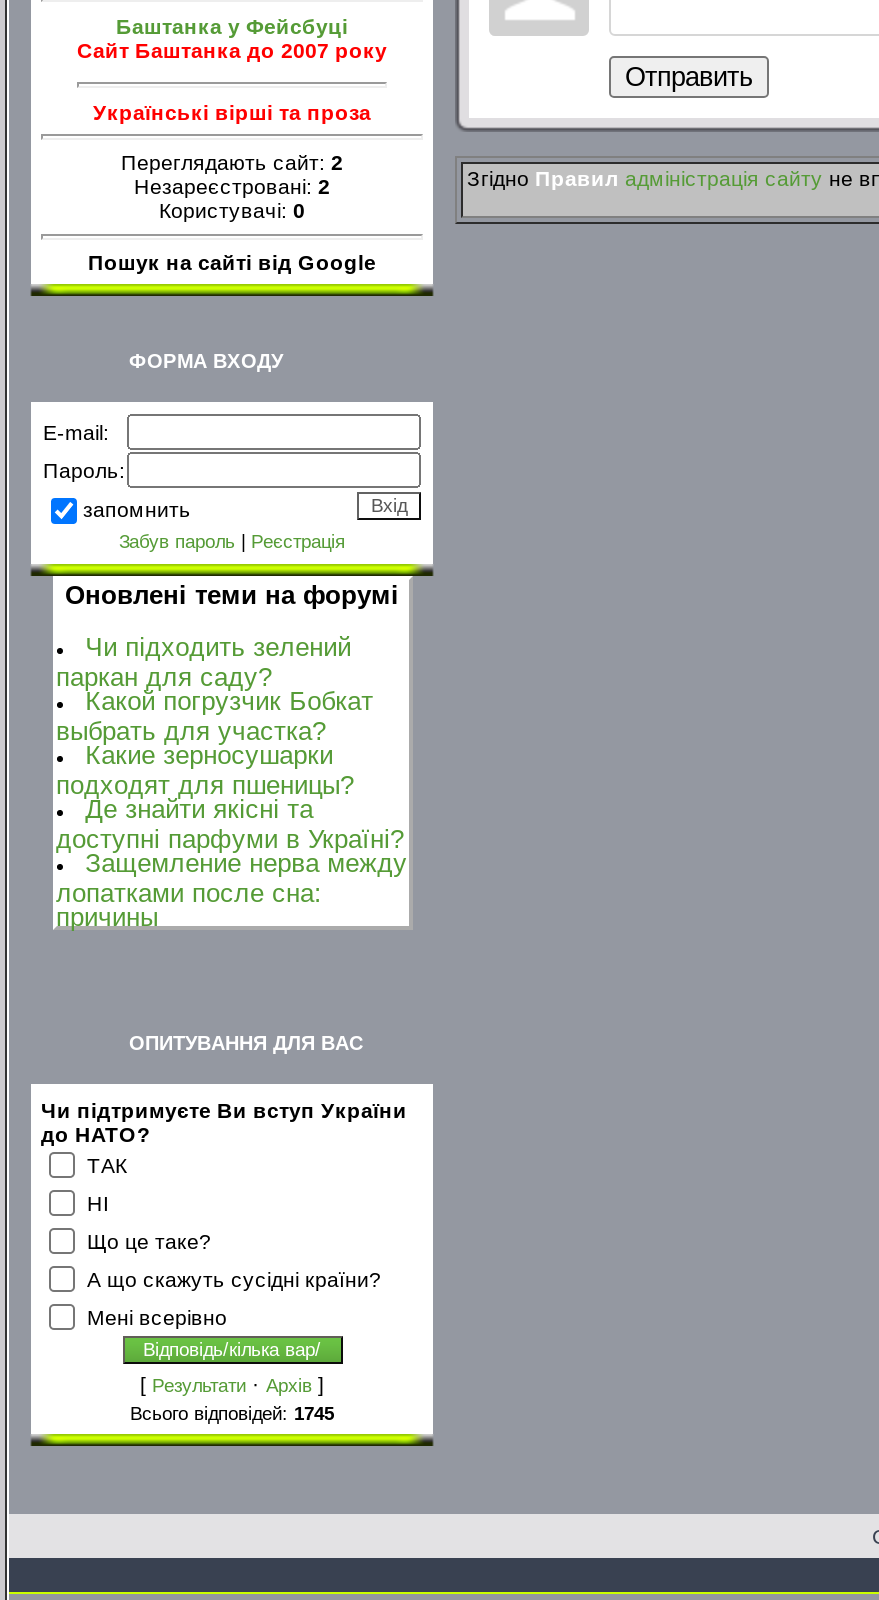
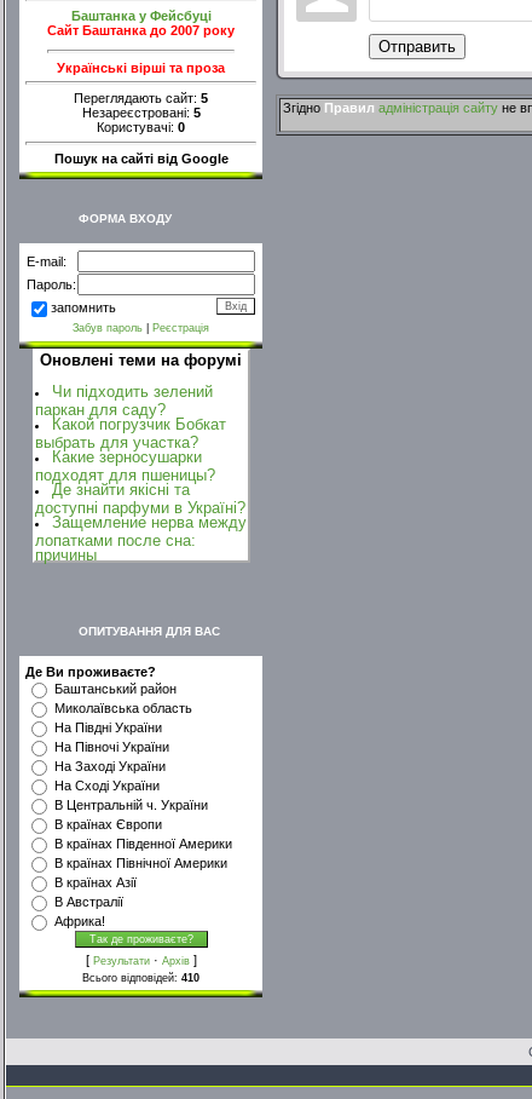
- Переглядають сайт: 2
+ Переглядають сайт: 5

- Незареєстровані: 2
+ Незареєстровані: 5

- Чи підтримуєте Ви вступ України
- до НАТО?
- ТАК
- НІ
- Що це таке?
- А що скажуть сусідні країни?
- Мені всерівно
+ Де Ви проживаєте?
+ Баштанський район
+ Миколаївська область
+ На Півдні України
+ На Півночі України
+ На Заході України
+ На Сході України
+ В Центральній ч. України
+ В країнах Європи
+ В країнах Південної Америки
+ В країнах Північної Америки
+ В країнах Азії
+ В Австралії
+ Африка!

- Всього відповідей: 1745
+ Всього відповідей: 410
